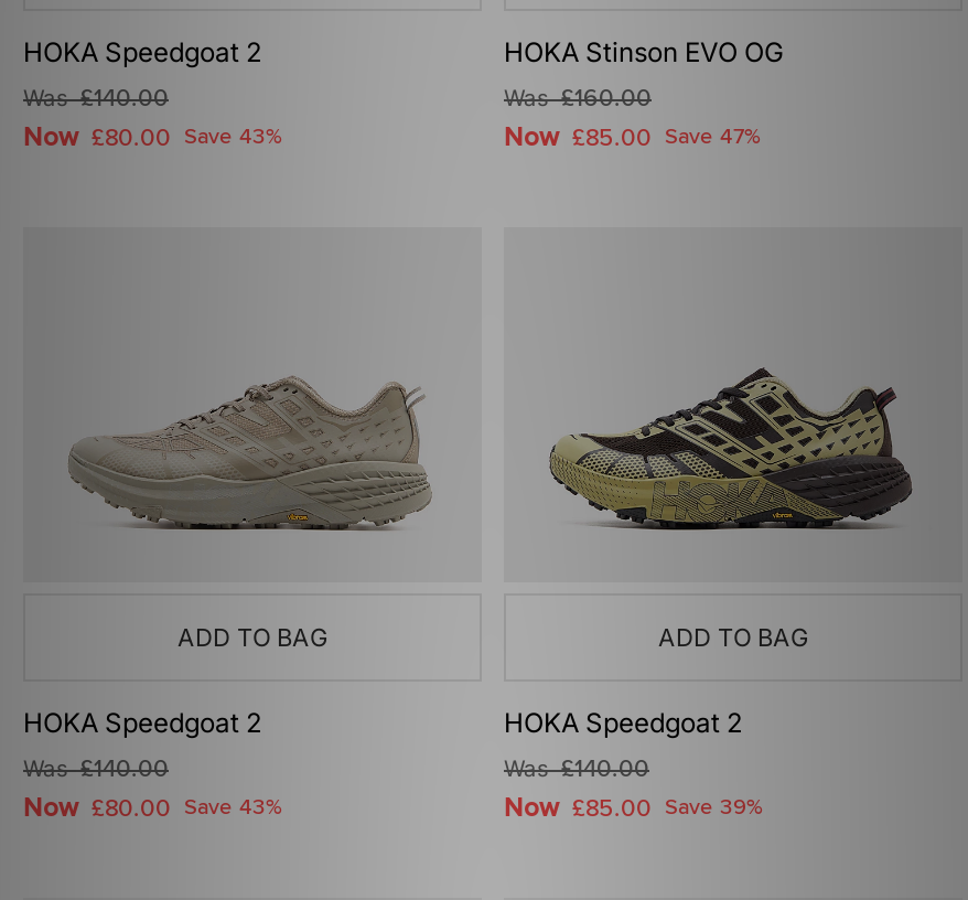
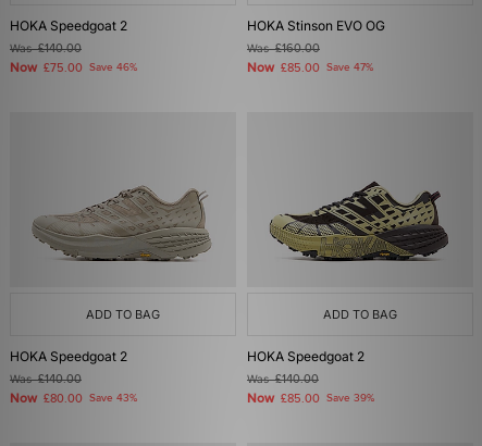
- Now £80.00 Save 43%
+ Now £75.00 Save 46%
